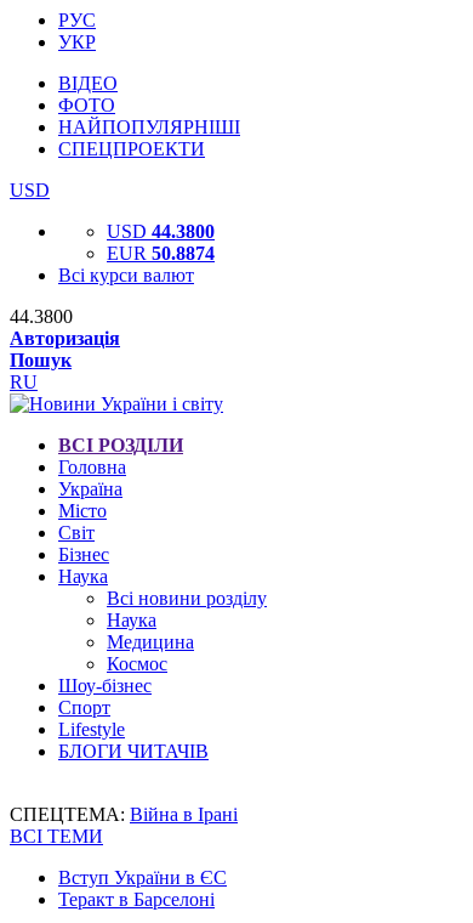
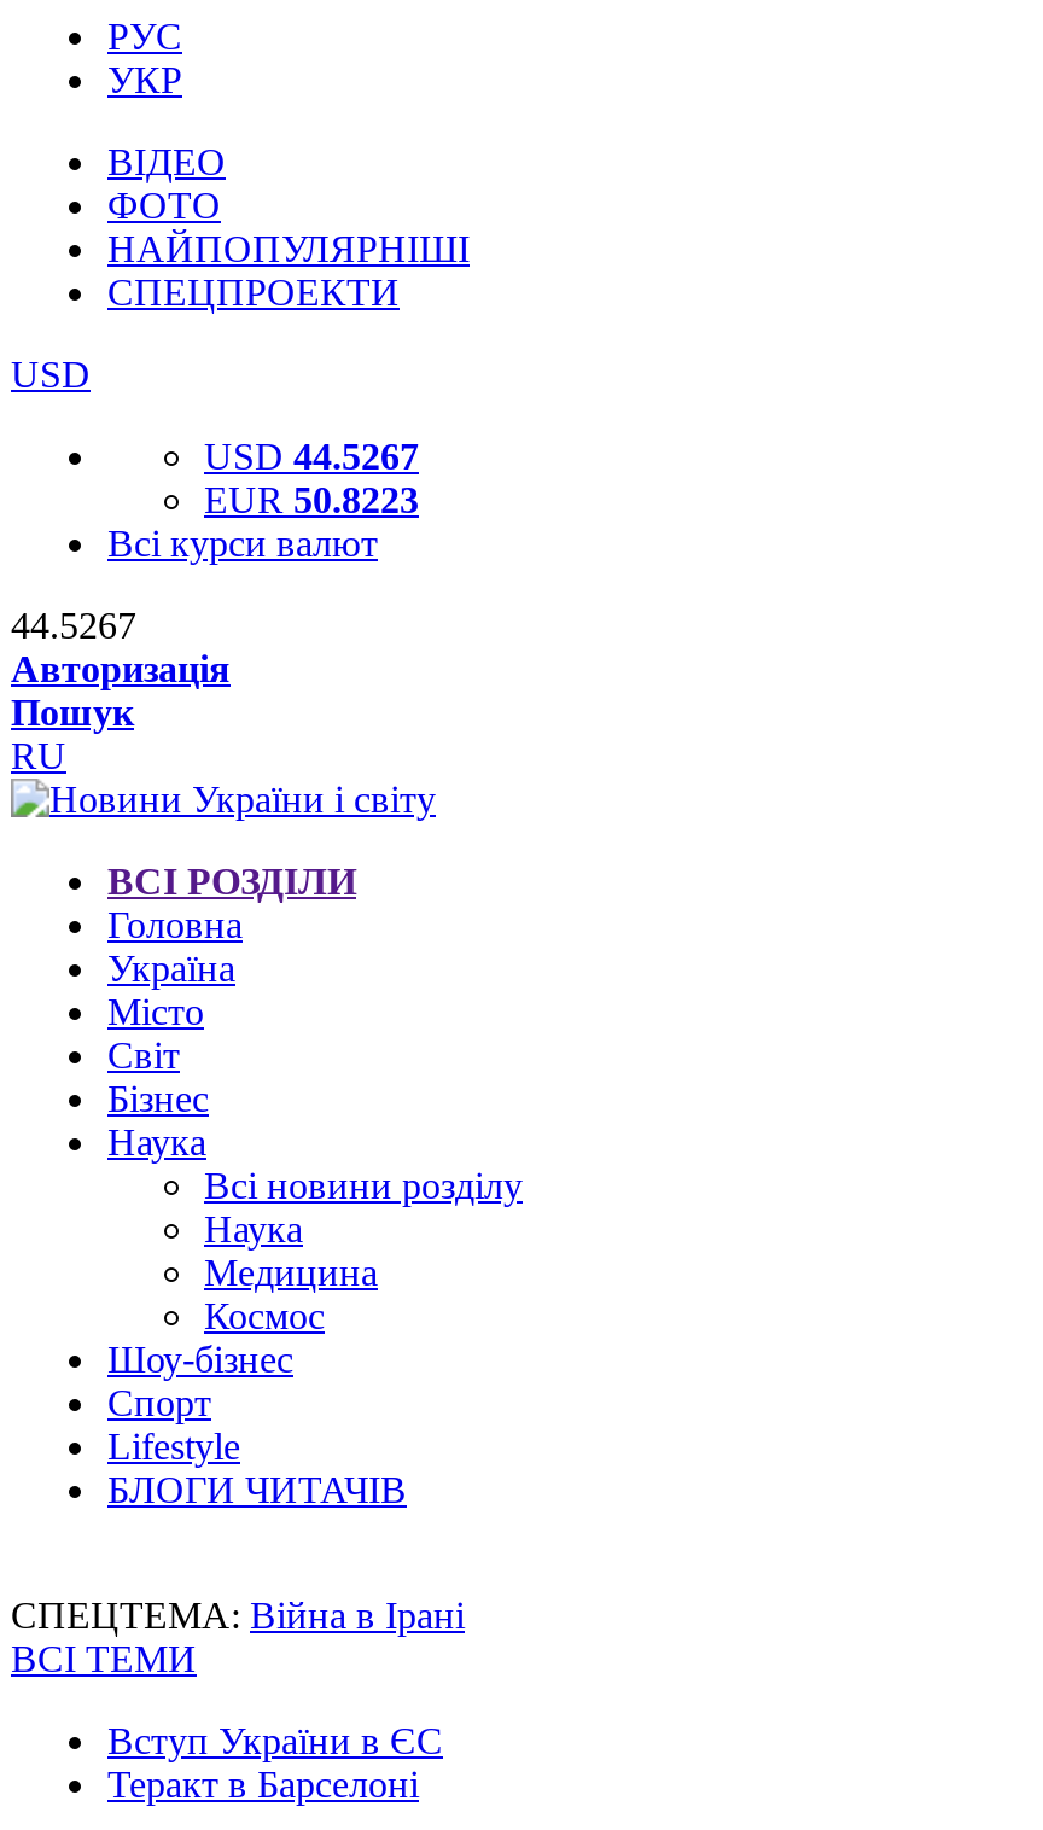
- USD 44.3800
+ USD 44.5267

- EUR 50.8874
+ EUR 50.8223

- 44.3800
+ 44.5267
